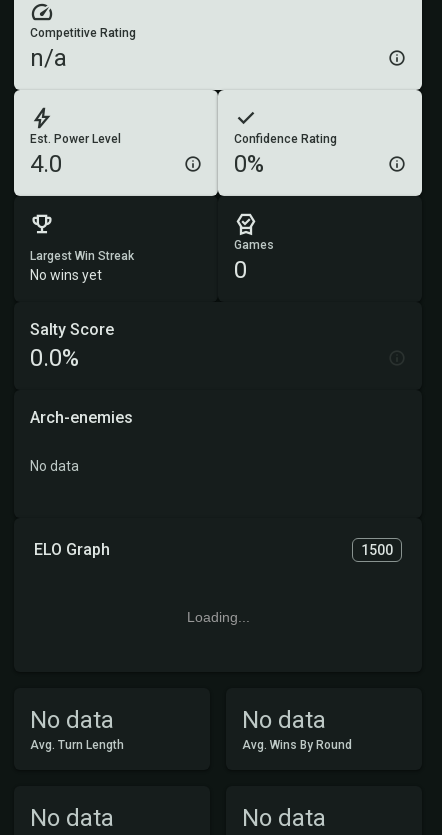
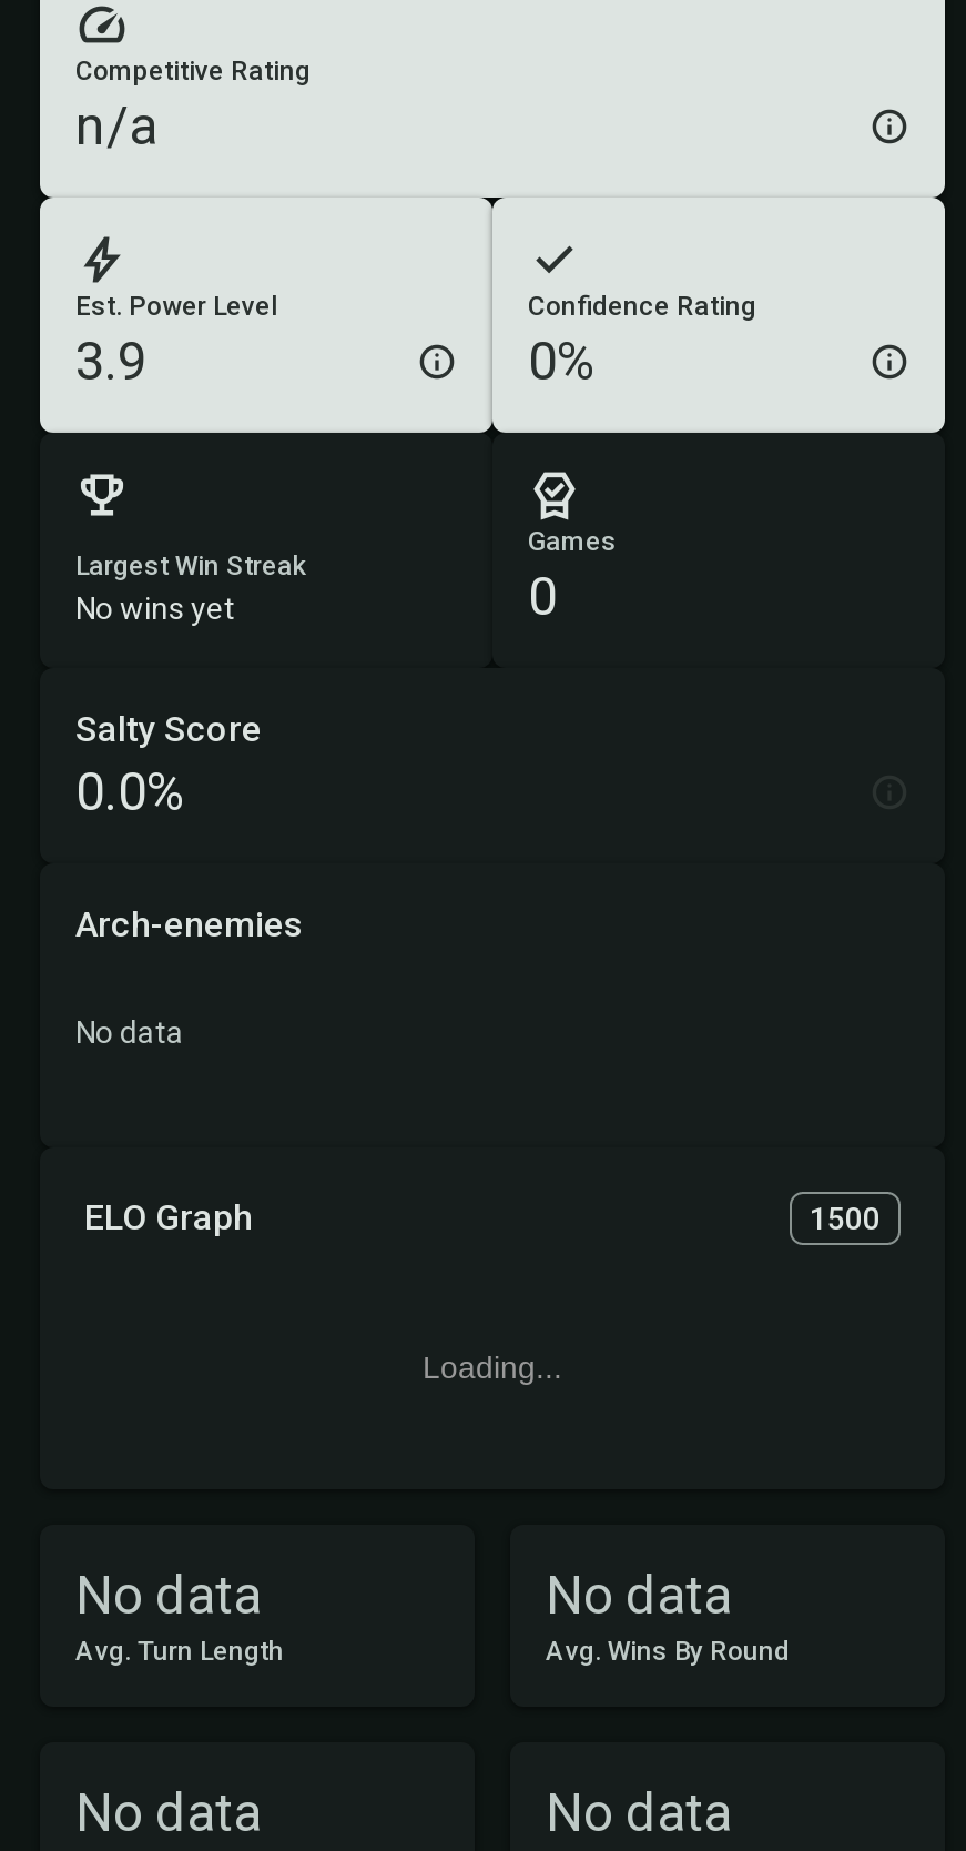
- 4.0
+ 3.9
